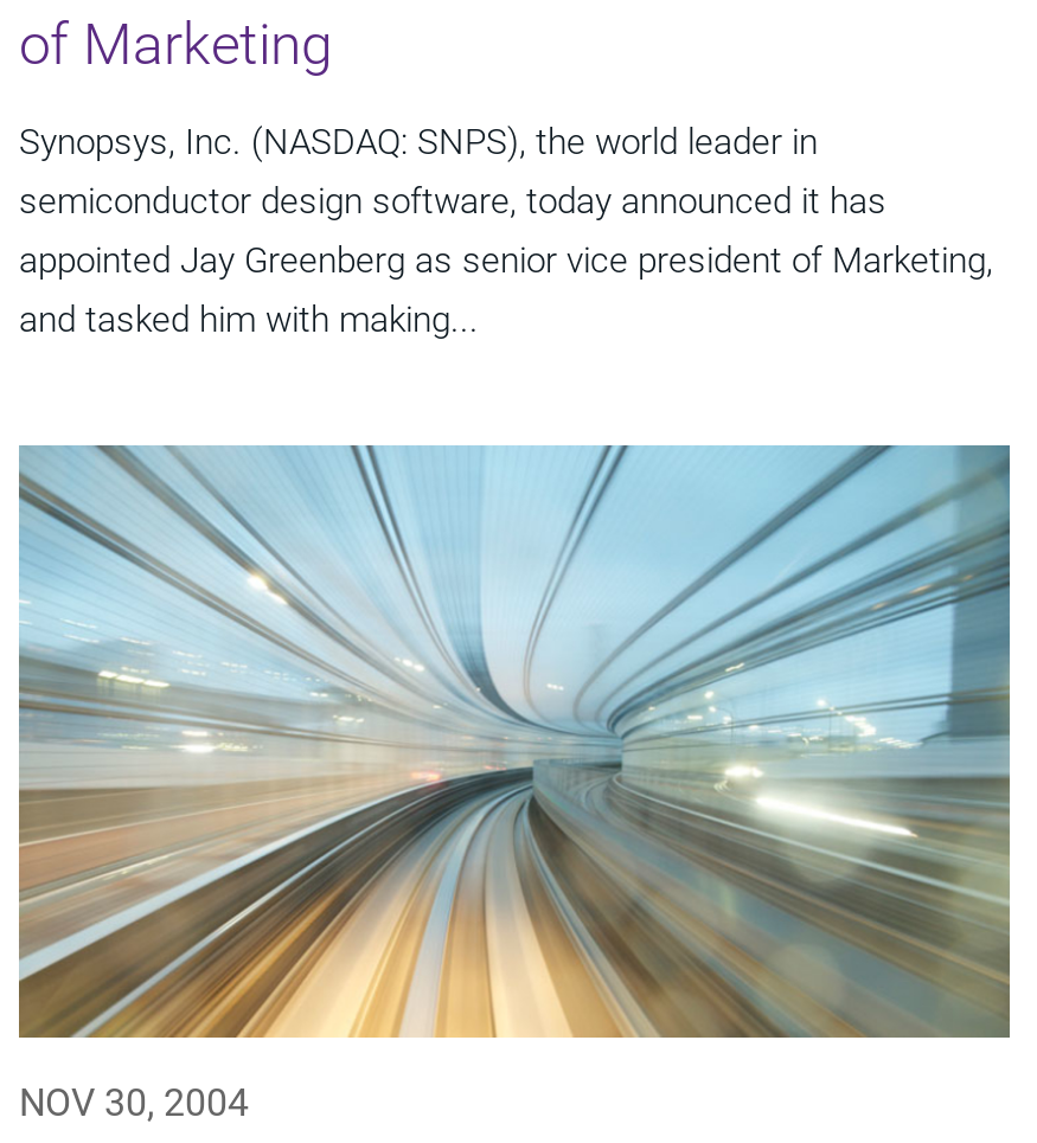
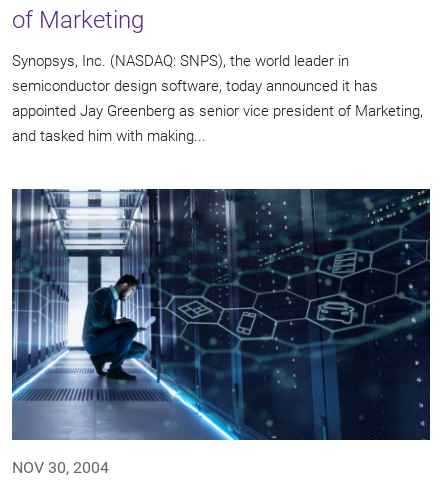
- [image]
+ [image]
